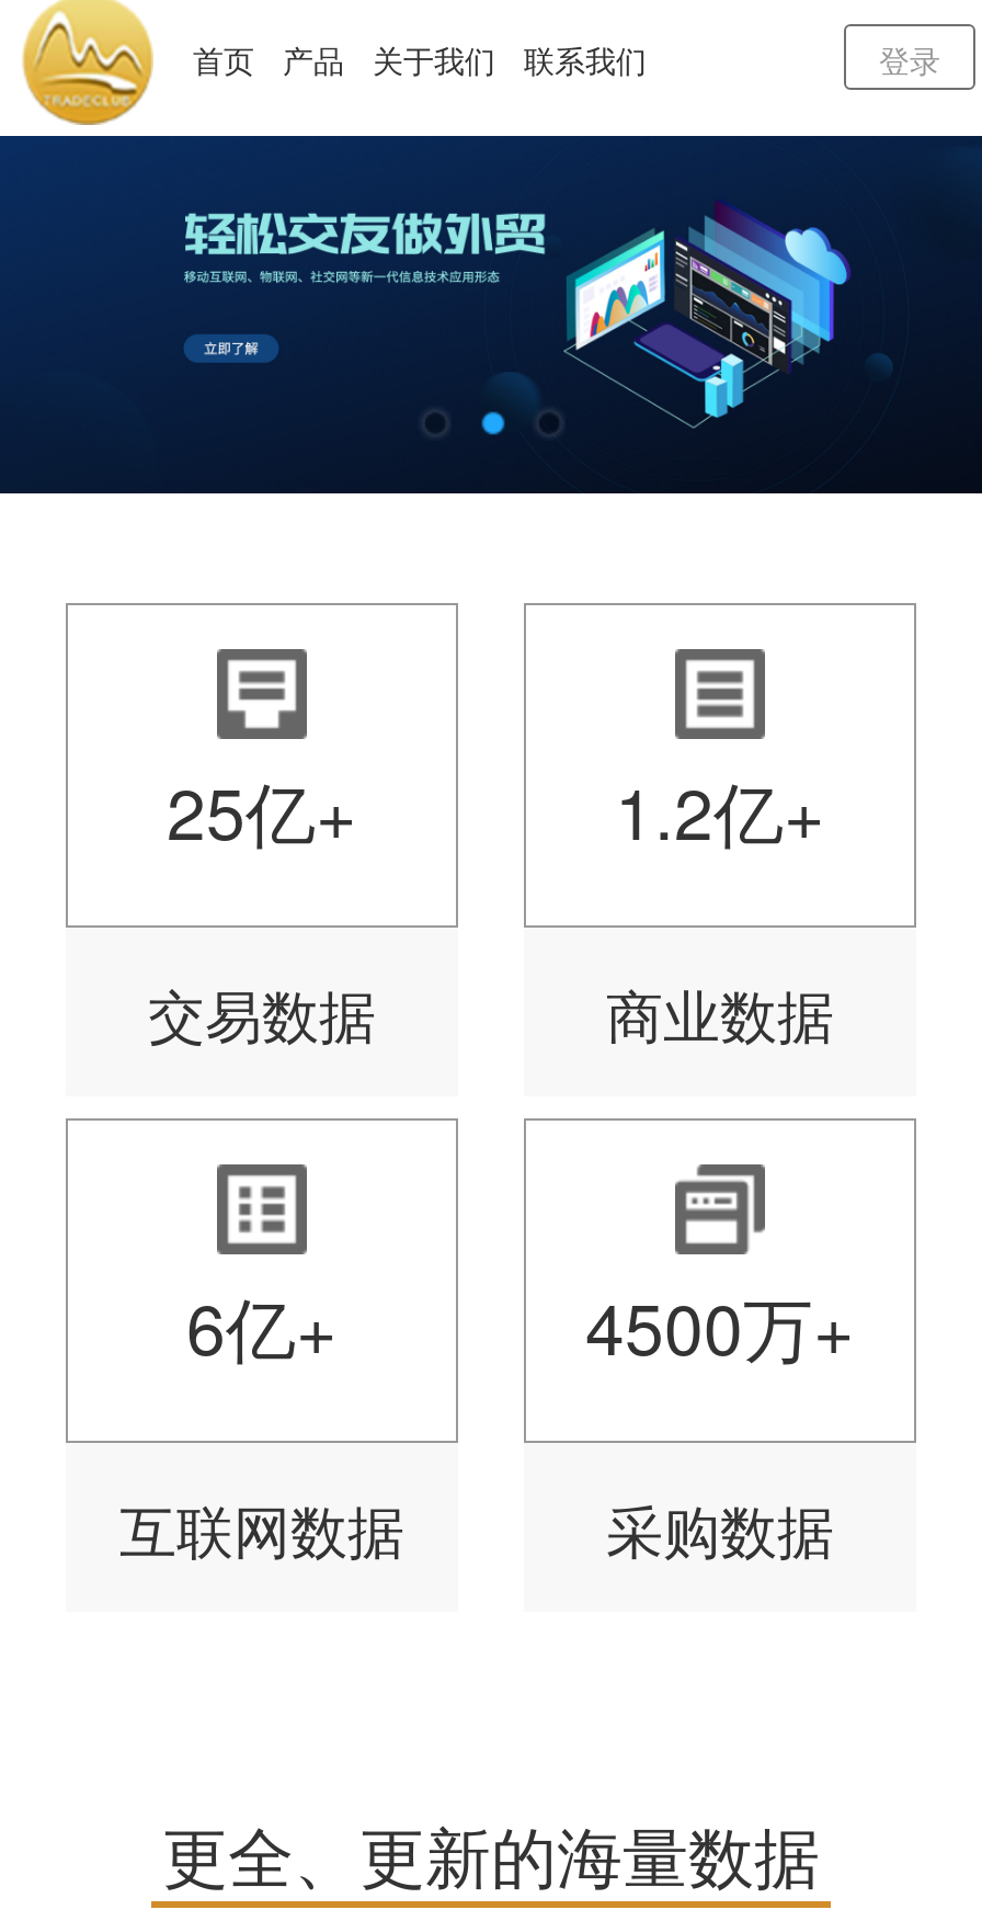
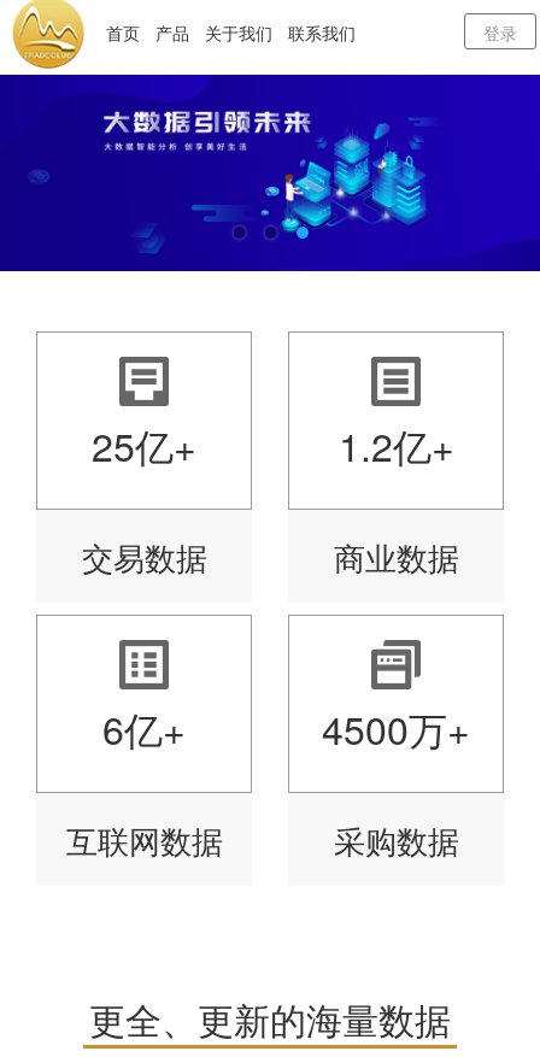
- [image]
+ [image]
